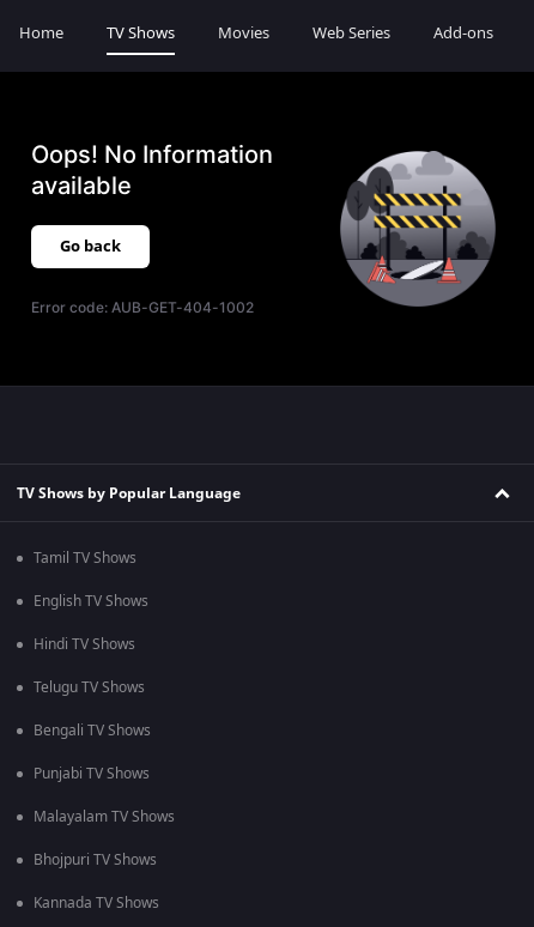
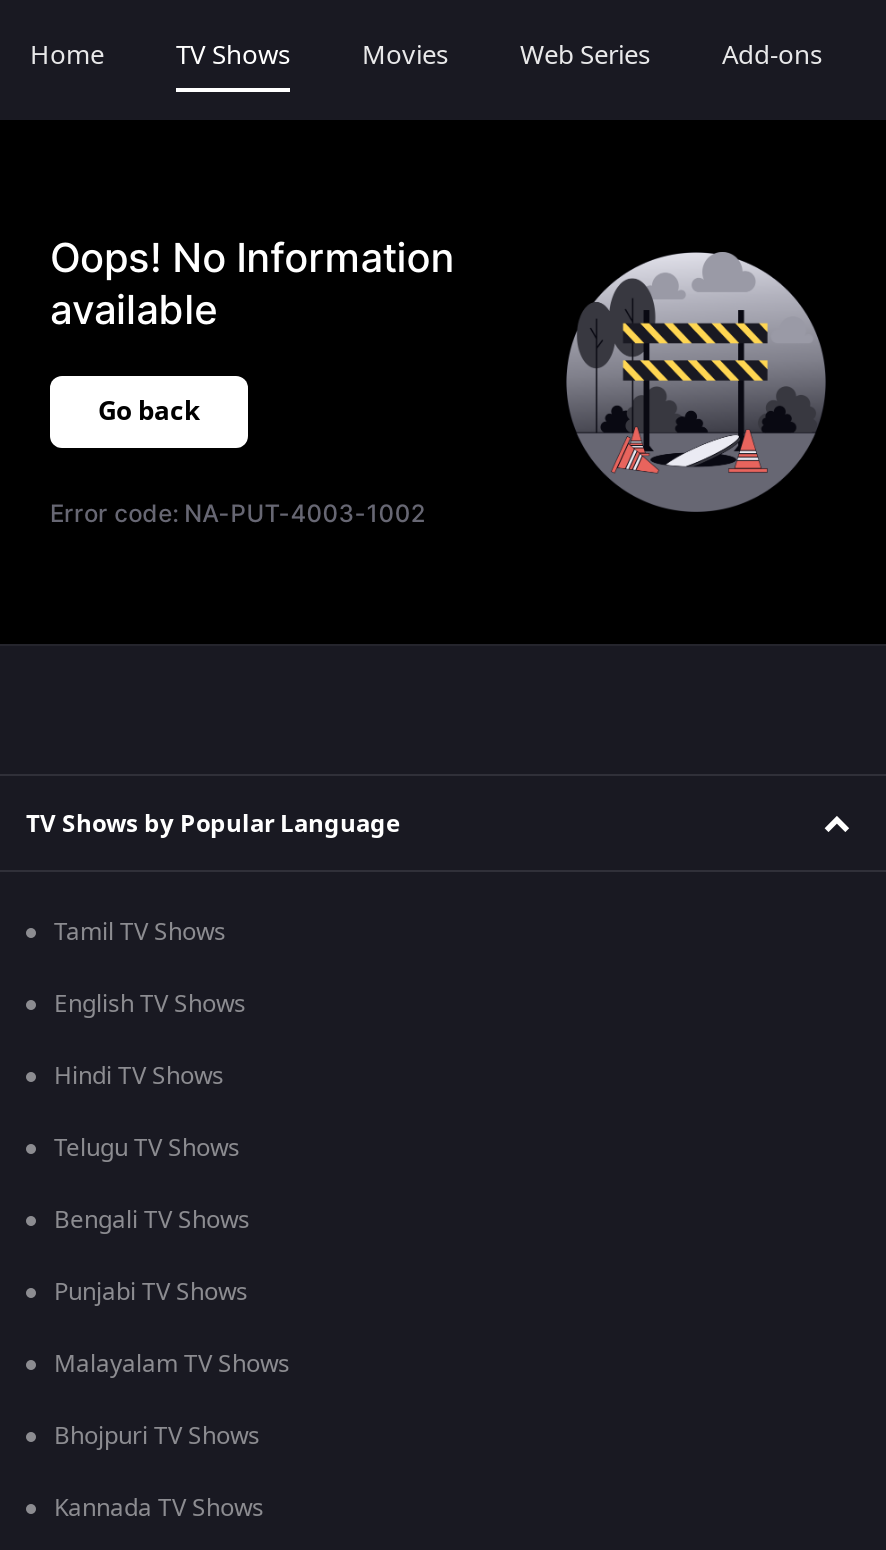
- Error code: AUB-GET-404-1002
+ Error code: NA-PUT-4003-1002
